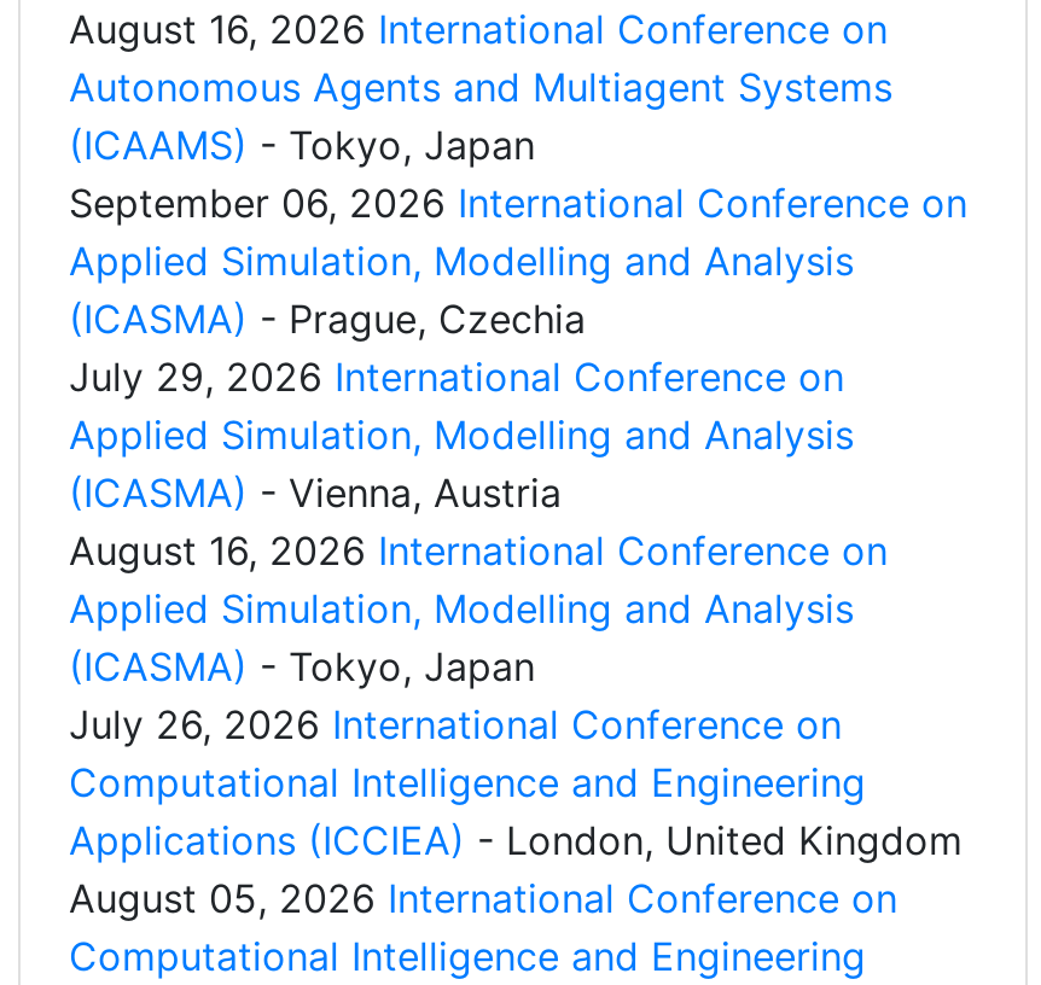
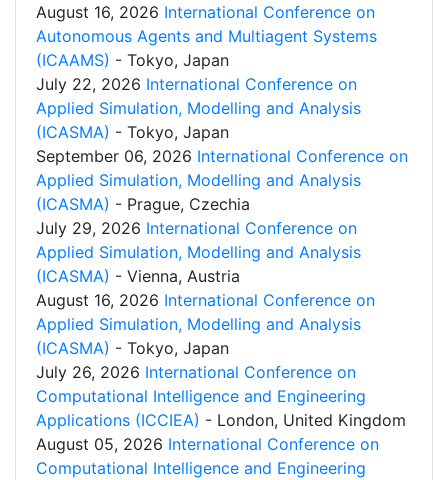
+ July 22, 2026 International Conference on
+ Applied Simulation, Modelling and Analysis
+ (ICASMA) - Tokyo, Japan
